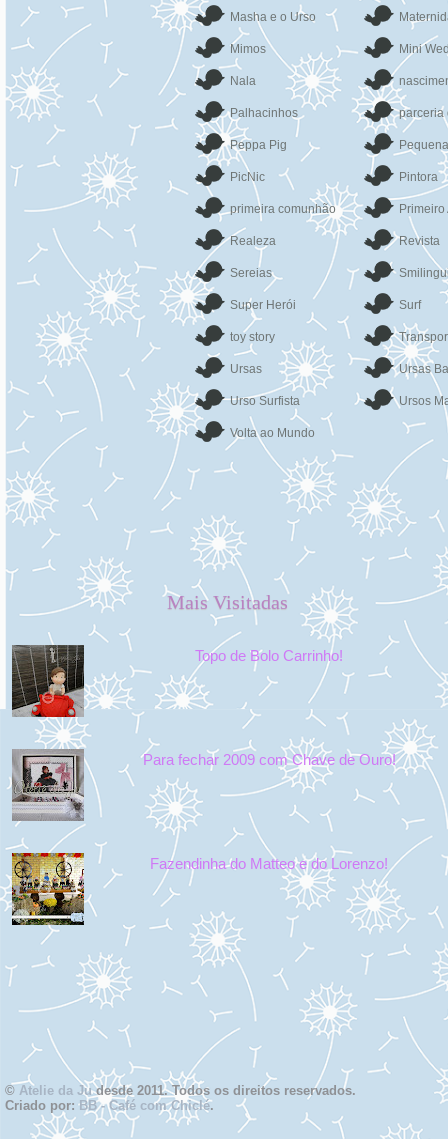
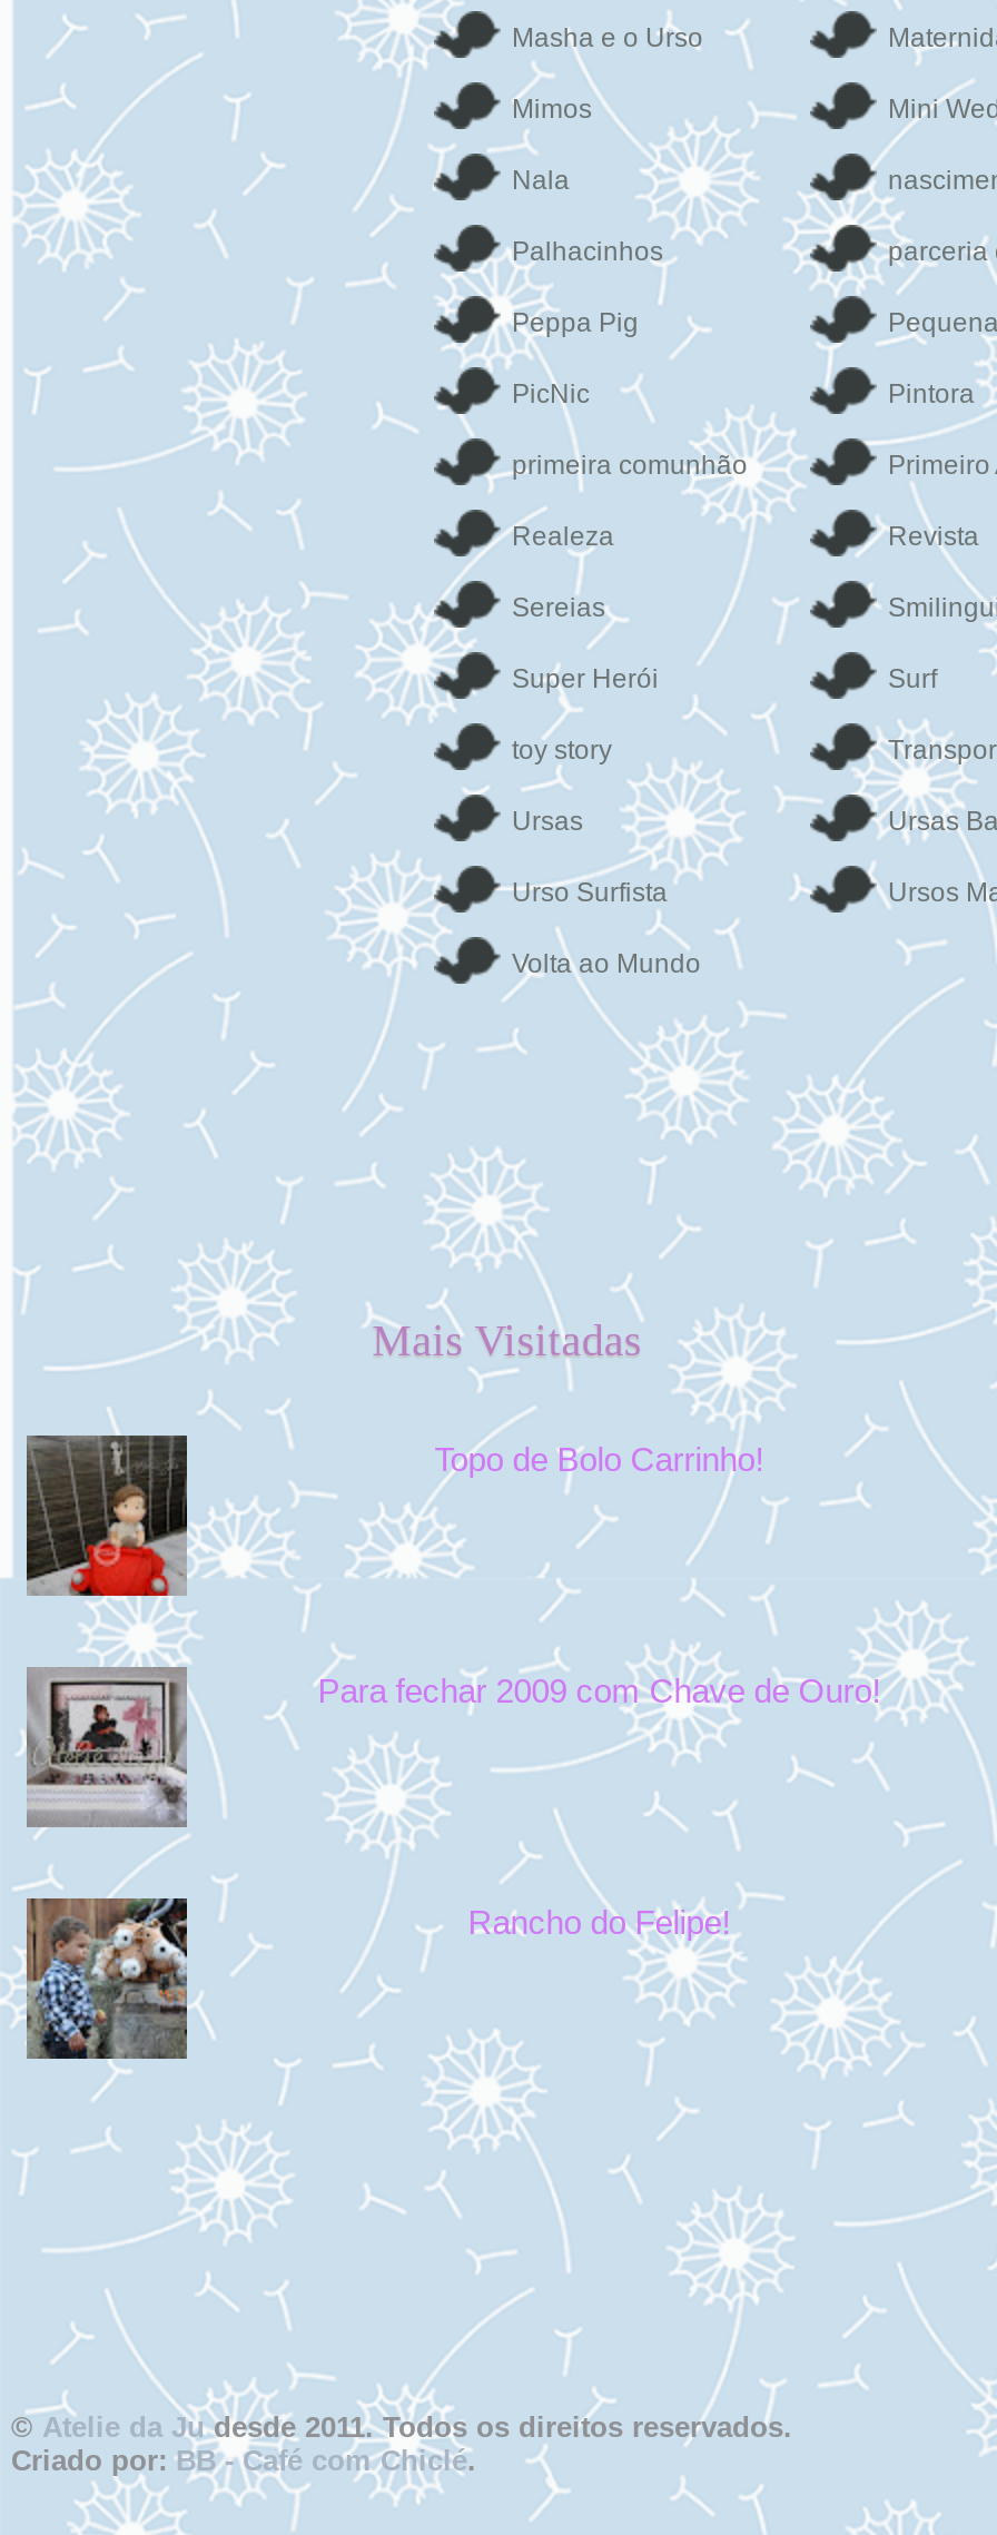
- [image]
+ [image]

- Fazendinha do Matteo e do Lorenzo!
+ Rancho do Felipe!
